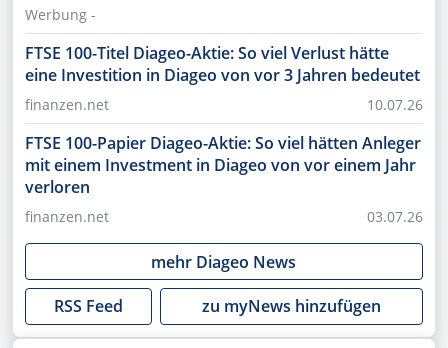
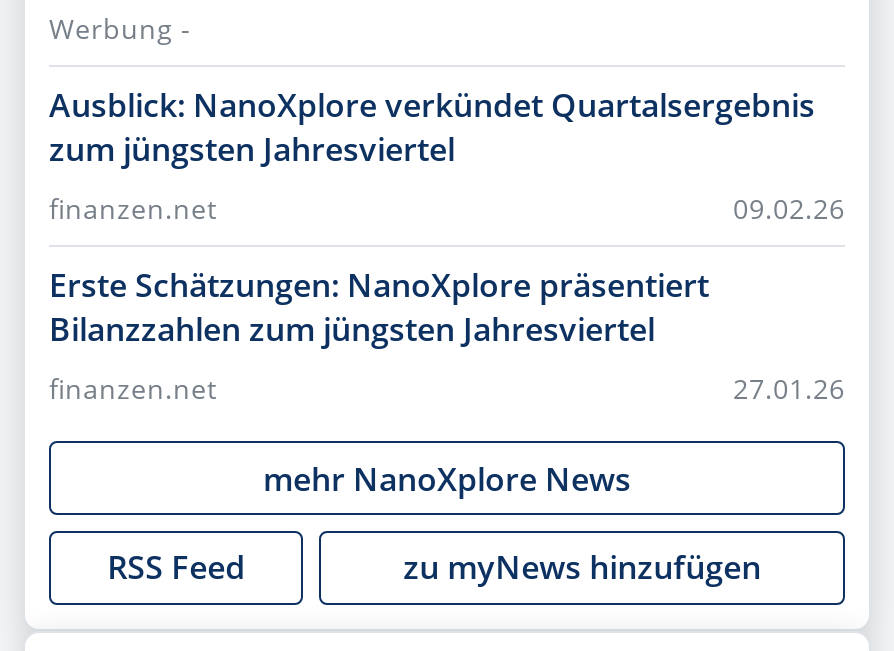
- FTSE 100-Titel Diageo-Aktie: So viel Verlust hätte
- eine Investition in Diageo von vor 3 Jahren bedeutet
+ Ausblick: NanoXplore verkündet Quartalsergebnis
+ zum jüngsten Jahresviertel

- 10.07.26
+ 09.02.26

- FTSE 100-Papier Diageo-Aktie: So viel hätten Anleger
- mit einem Investment in Diageo von vor einem Jahr
- verloren
+ Erste Schätzungen: NanoXplore präsentiert
+ Bilanzzahlen zum jüngsten Jahresviertel

- 03.07.26
+ 27.01.26

- mehr Diageo News
+ mehr NanoXplore News
